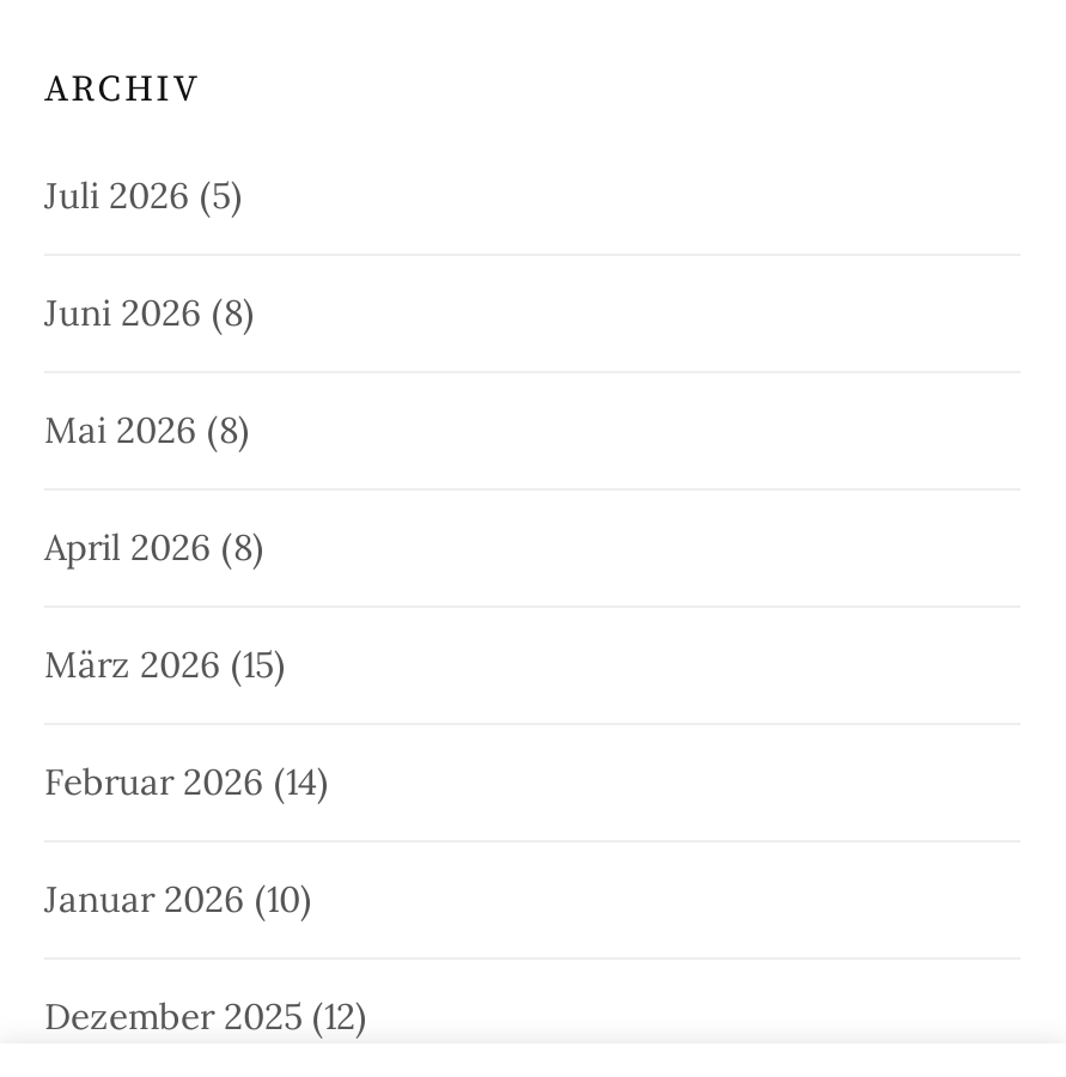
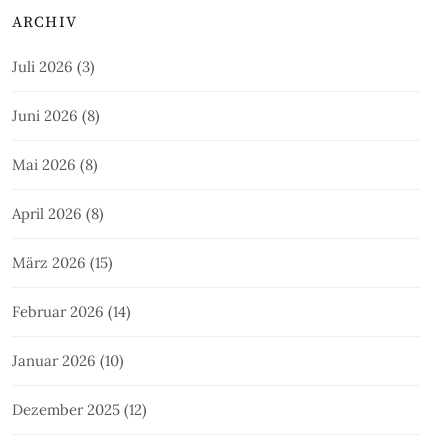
- Juli 2026 (5)
+ Juli 2026 (3)
